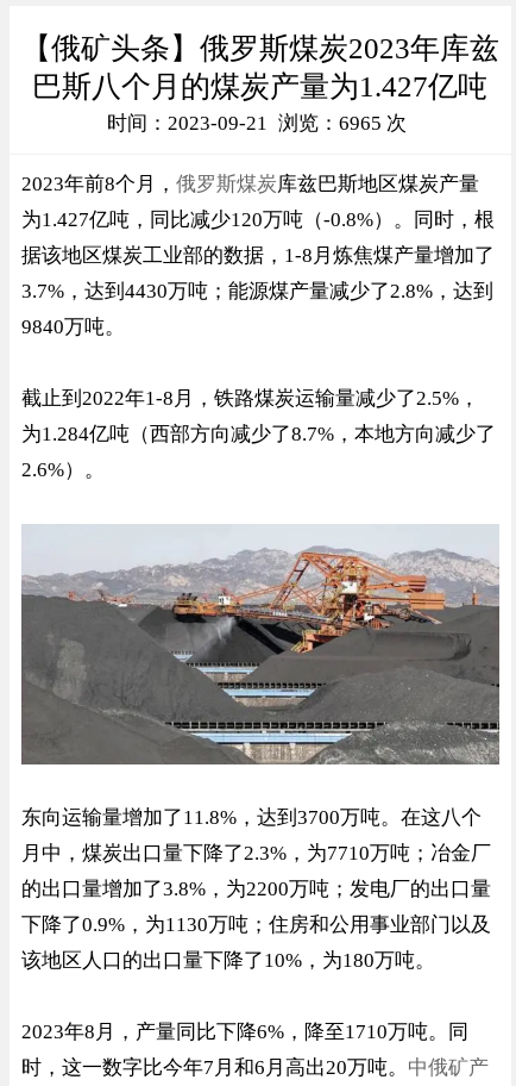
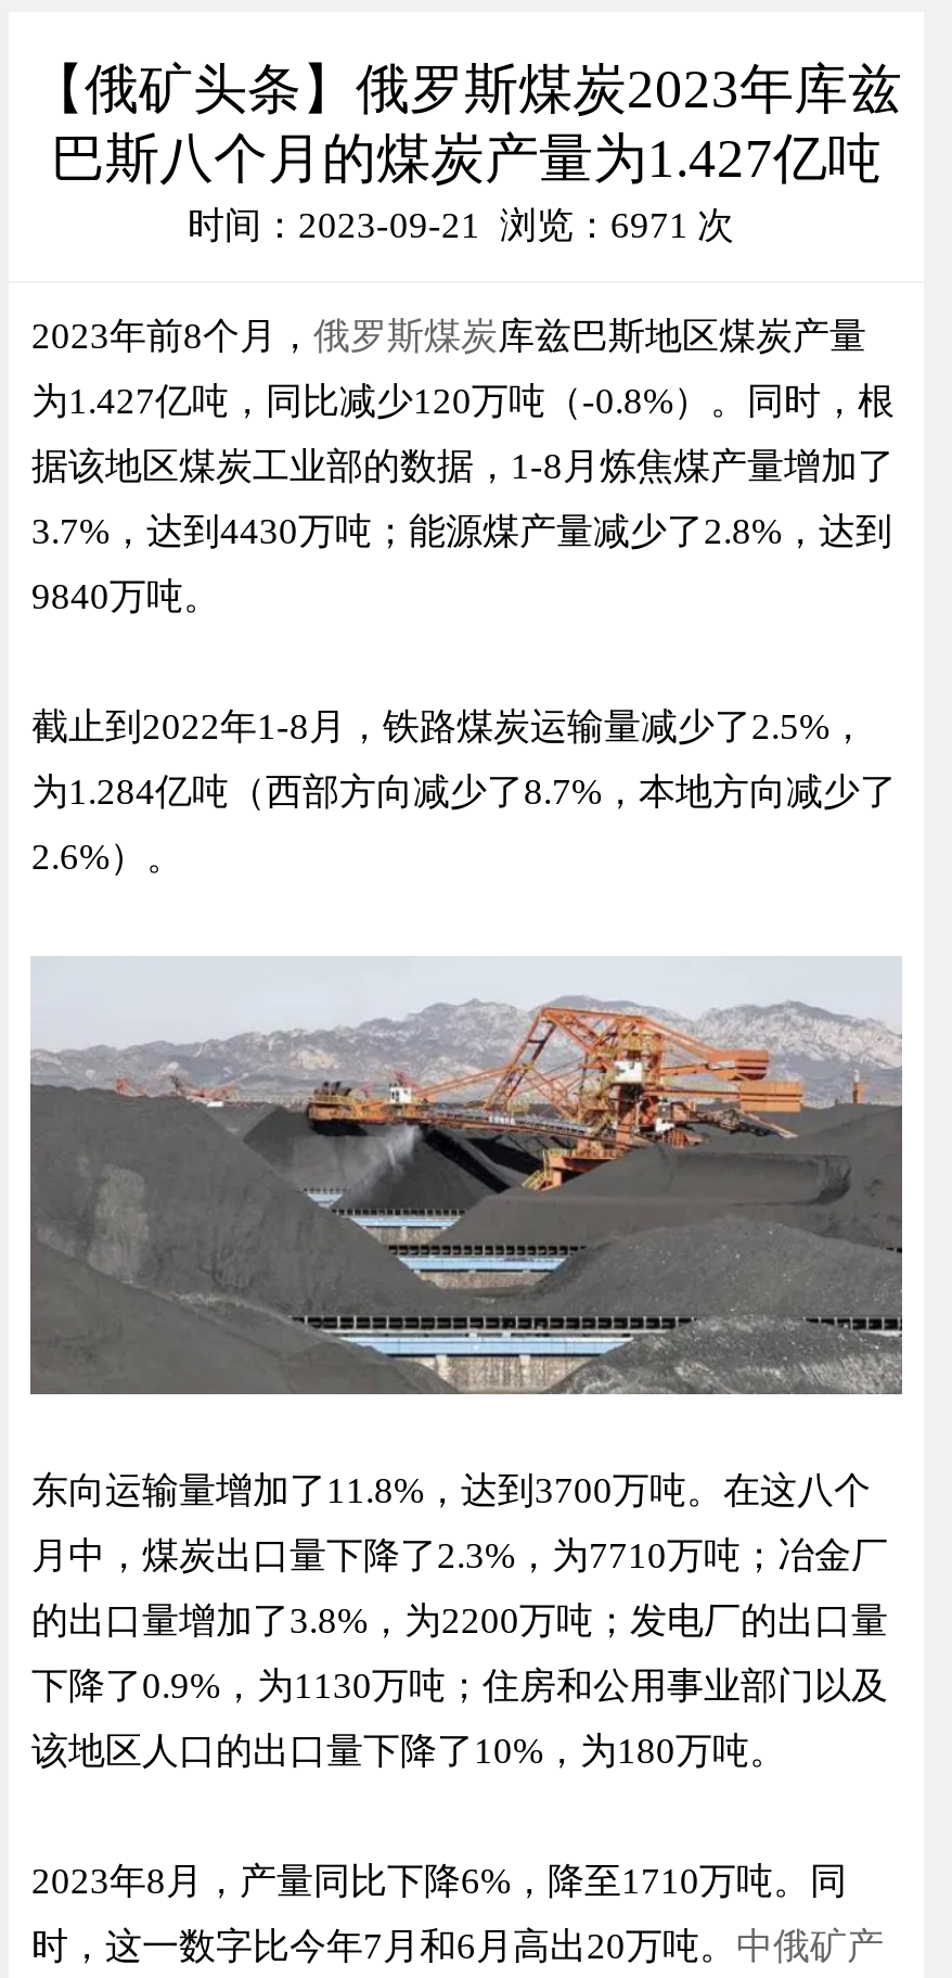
- 时间：2023-09-21 浏览：6965 次
+ 时间：2023-09-21 浏览：6971 次
